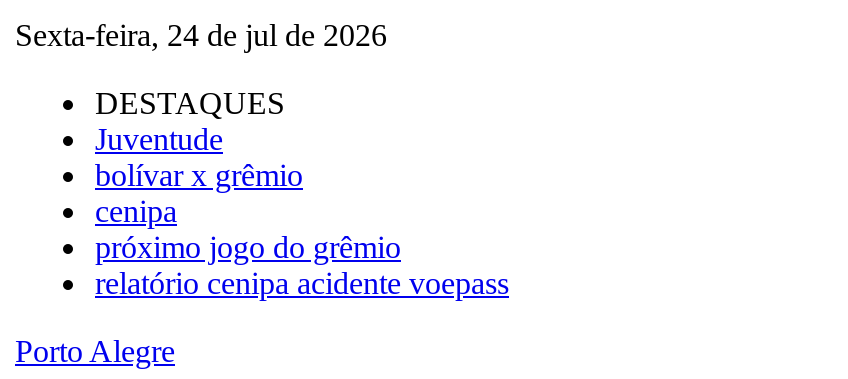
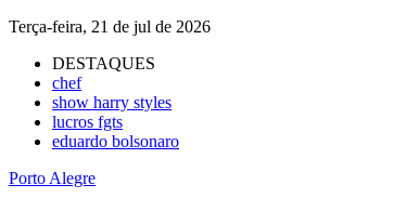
- Sexta-feira, 24 de jul de 2026
+ Terça-feira, 21 de jul de 2026

- Juventude
- bolívar x grêmio
- cenipa
- próximo jogo do grêmio
- relatório cenipa acidente voepass
+ chef
+ show harry styles
+ lucros fgts
+ eduardo bolsonaro
